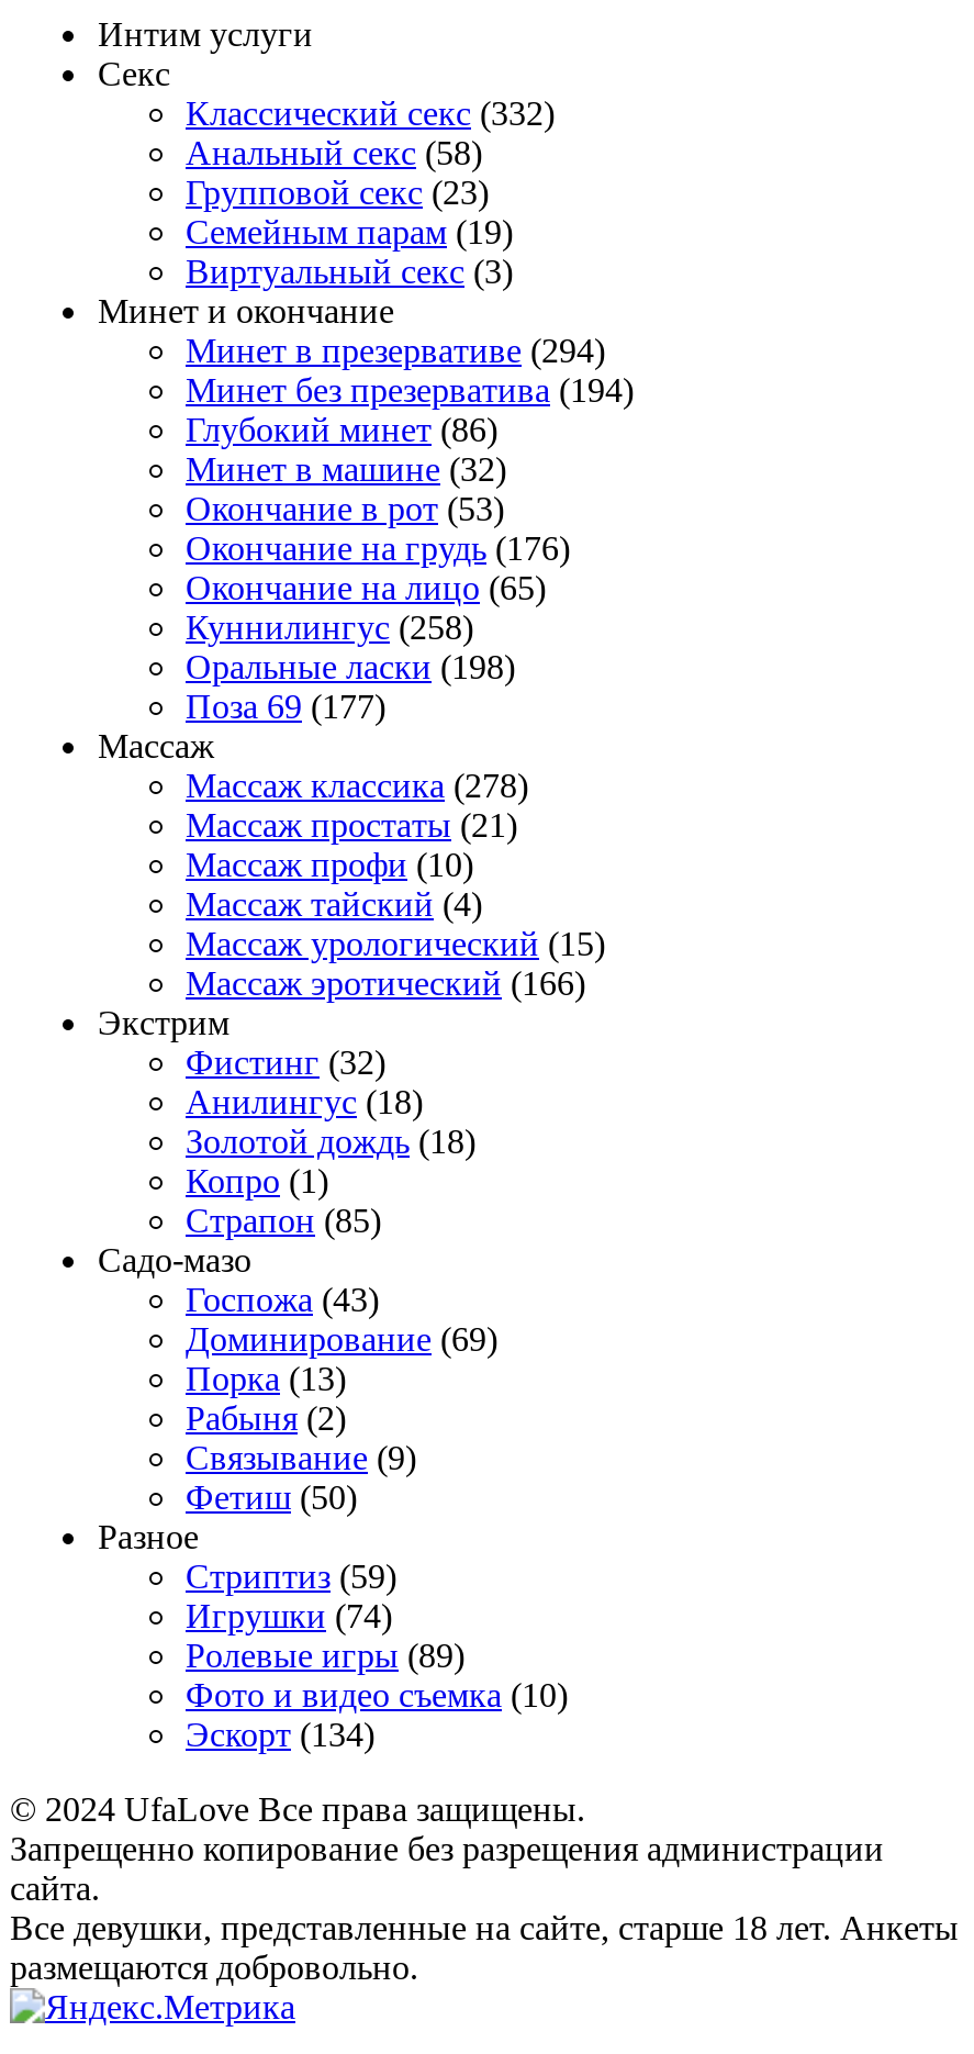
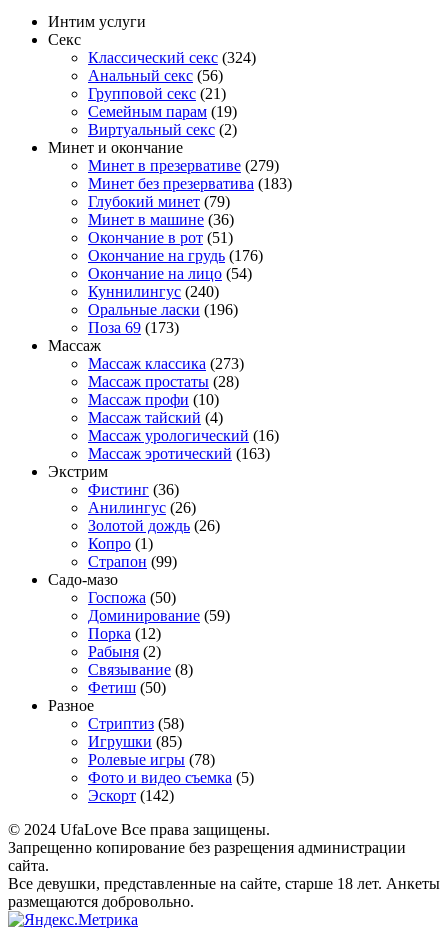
- Классический секс (332)
+ Классический секс (324)

- Анальный секс (58)
+ Анальный секс (56)

- Групповой секс (23)
+ Групповой секс (21)

- Виртуальный секс (3)
+ Виртуальный секс (2)

- Минет в презервативе (294)
+ Минет в презервативе (279)

- Минет без презерватива (194)
+ Минет без презерватива (183)

- Глубокий минет (86)
+ Глубокий минет (79)

- Минет в машине (32)
+ Минет в машине (36)

- Окончание в рот (53)
+ Окончание в рот (51)

- Окончание на лицо (65)
+ Окончание на лицо (54)

- Куннилингус (258)
+ Куннилингус (240)

- Оральные ласки (198)
+ Оральные ласки (196)

- Поза 69 (177)
+ Поза 69 (173)

- Массаж классика (278)
+ Массаж классика (273)

- Массаж простаты (21)
+ Массаж простаты (28)

- Массаж урологический (15)
+ Массаж урологический (16)

- Массаж эротический (166)
+ Массаж эротический (163)

- Фистинг (32)
+ Фистинг (36)

- Анилингус (18)
+ Анилингус (26)

- Золотой дождь (18)
+ Золотой дождь (26)

- Страпон (85)
+ Страпон (99)

- Госпожа (43)
+ Госпожа (50)

- Доминирование (69)
+ Доминирование (59)

- Порка (13)
+ Порка (12)

- Связывание (9)
+ Связывание (8)

- Стриптиз (59)
+ Стриптиз (58)

- Игрушки (74)
+ Игрушки (85)

- Ролевые игры (89)
+ Ролевые игры (78)

- Фото и видео съемка (10)
+ Фото и видео съемка (5)

- Эскорт (134)
+ Эскорт (142)
